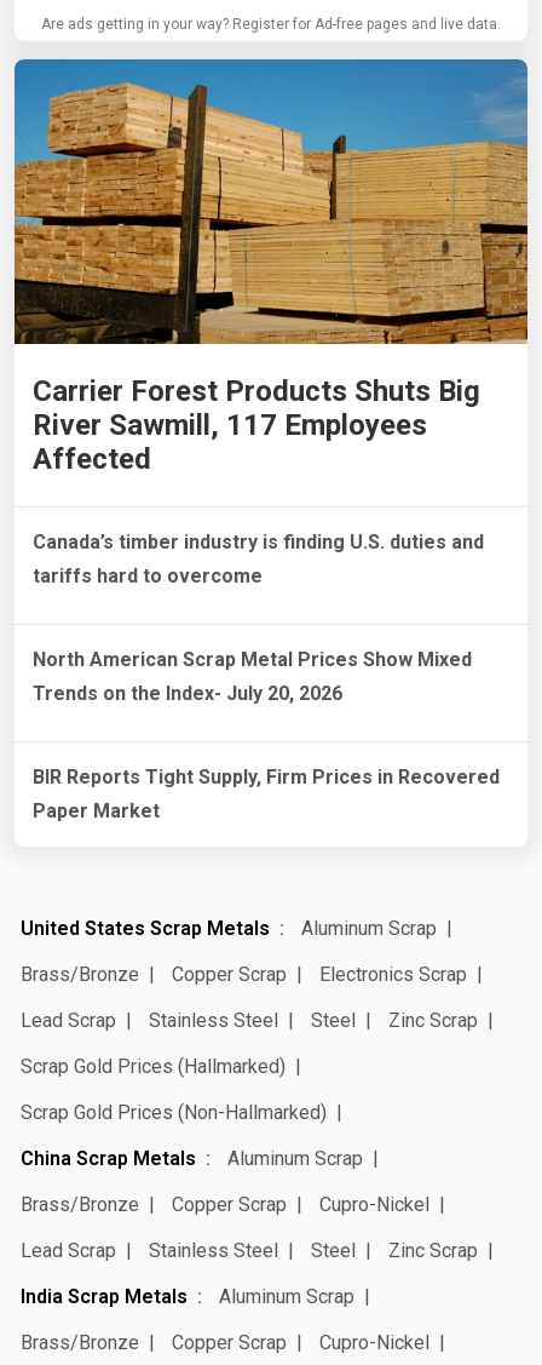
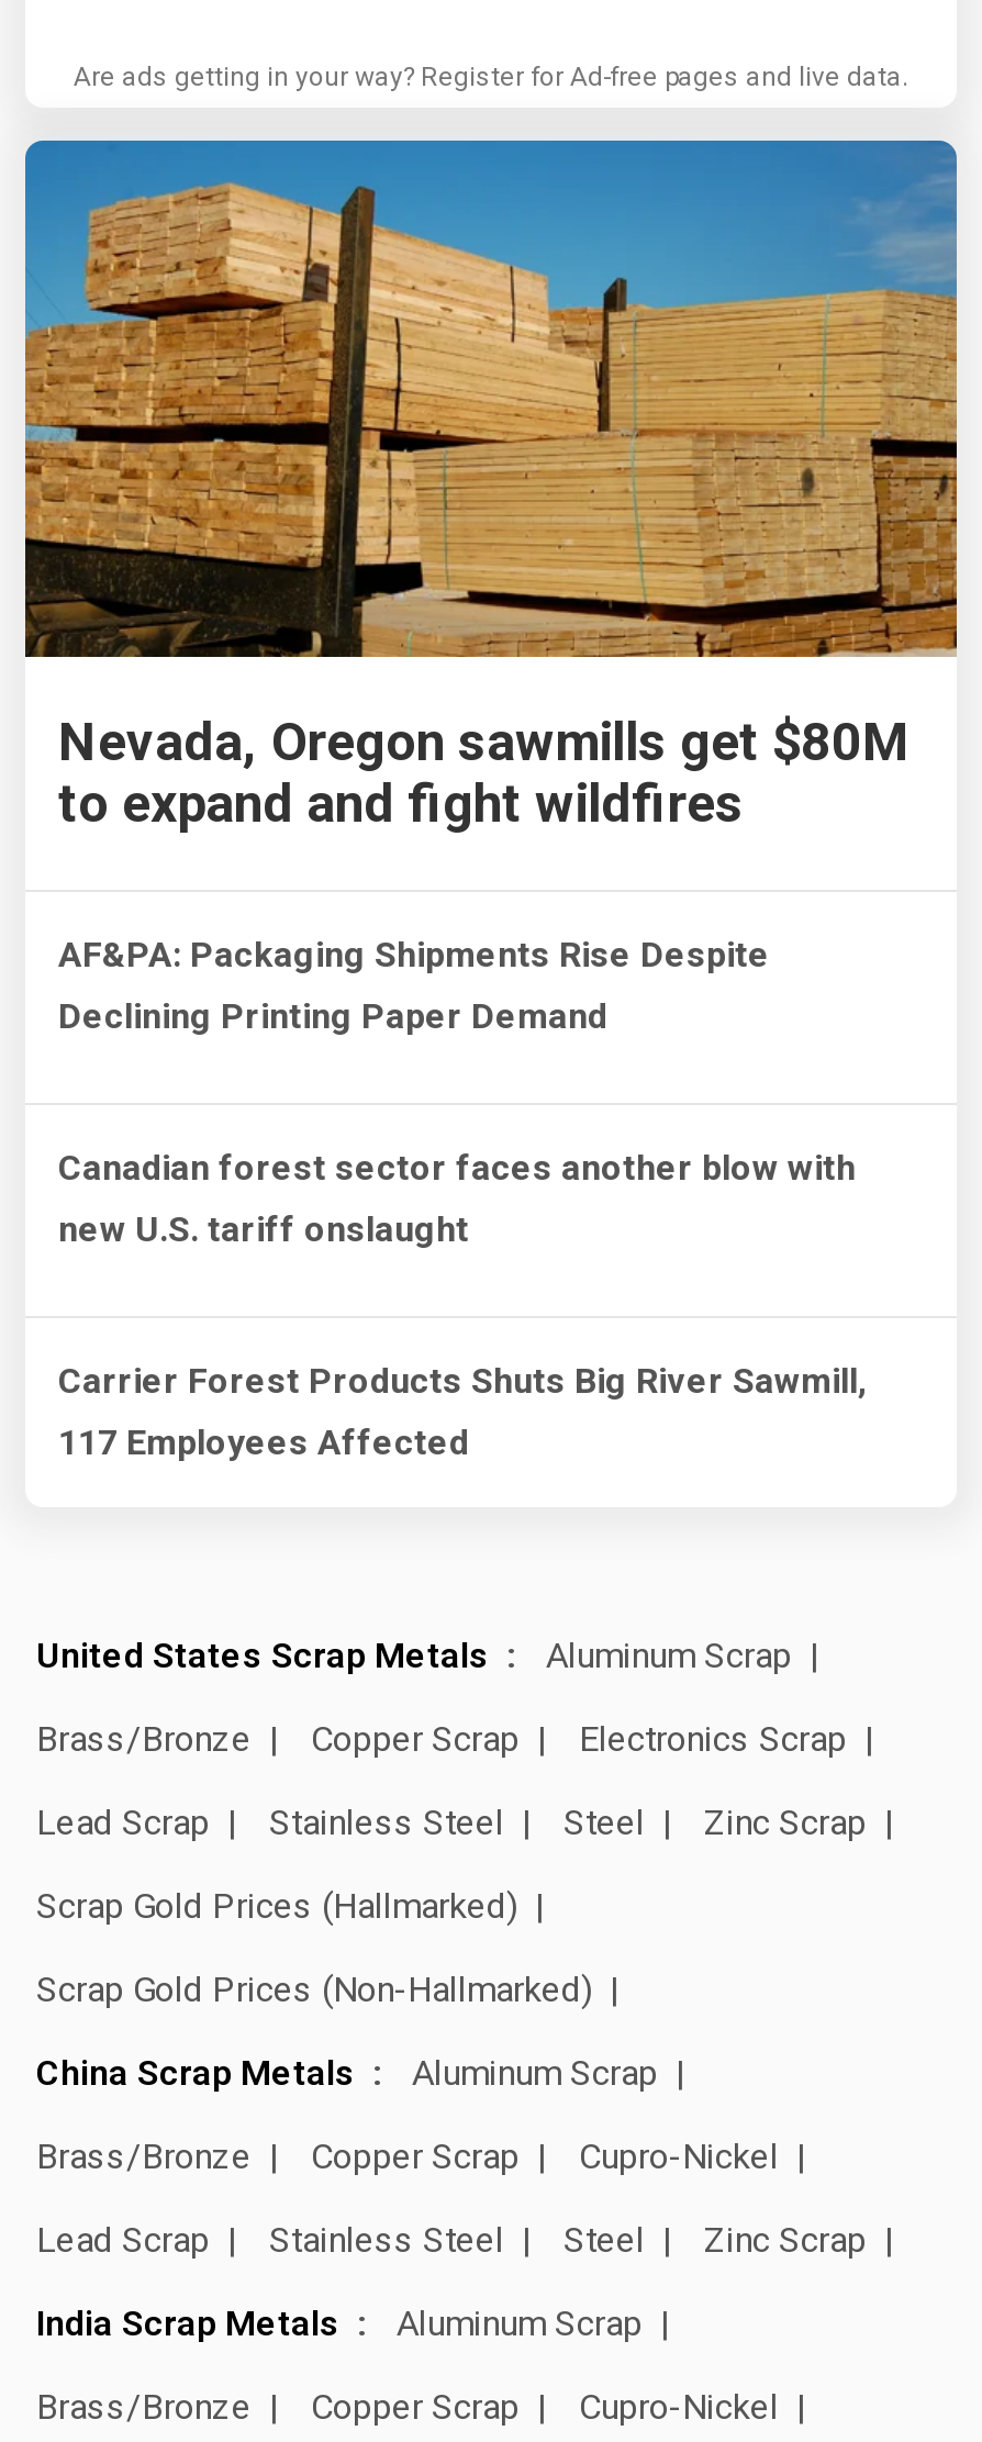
- Carrier Forest Products Shuts Big
- River Sawmill, 117 Employees
- Affected
+ Nevada, Oregon sawmills get $80M
+ to expand and fight wildfires

- Canada’s timber industry is finding U.S. duties and
+ AF&PA: Packaging Shipments Rise Despite

- tariffs hard to overcome
+ Declining Printing Paper Demand

- North American Scrap Metal Prices Show Mixed
+ Canadian forest sector faces another blow with

- Trends on the Index- July 20, 2026
+ new U.S. tariff onslaught

- BIR Reports Tight Supply, Firm Prices in Recovered
+ Carrier Forest Products Shuts Big River Sawmill,

- Paper Market
+ 117 Employees Affected
